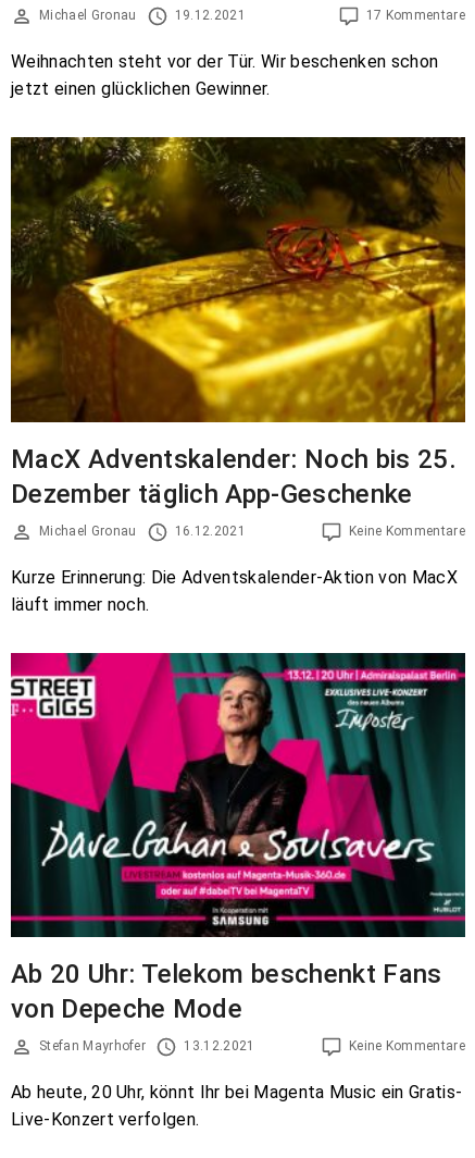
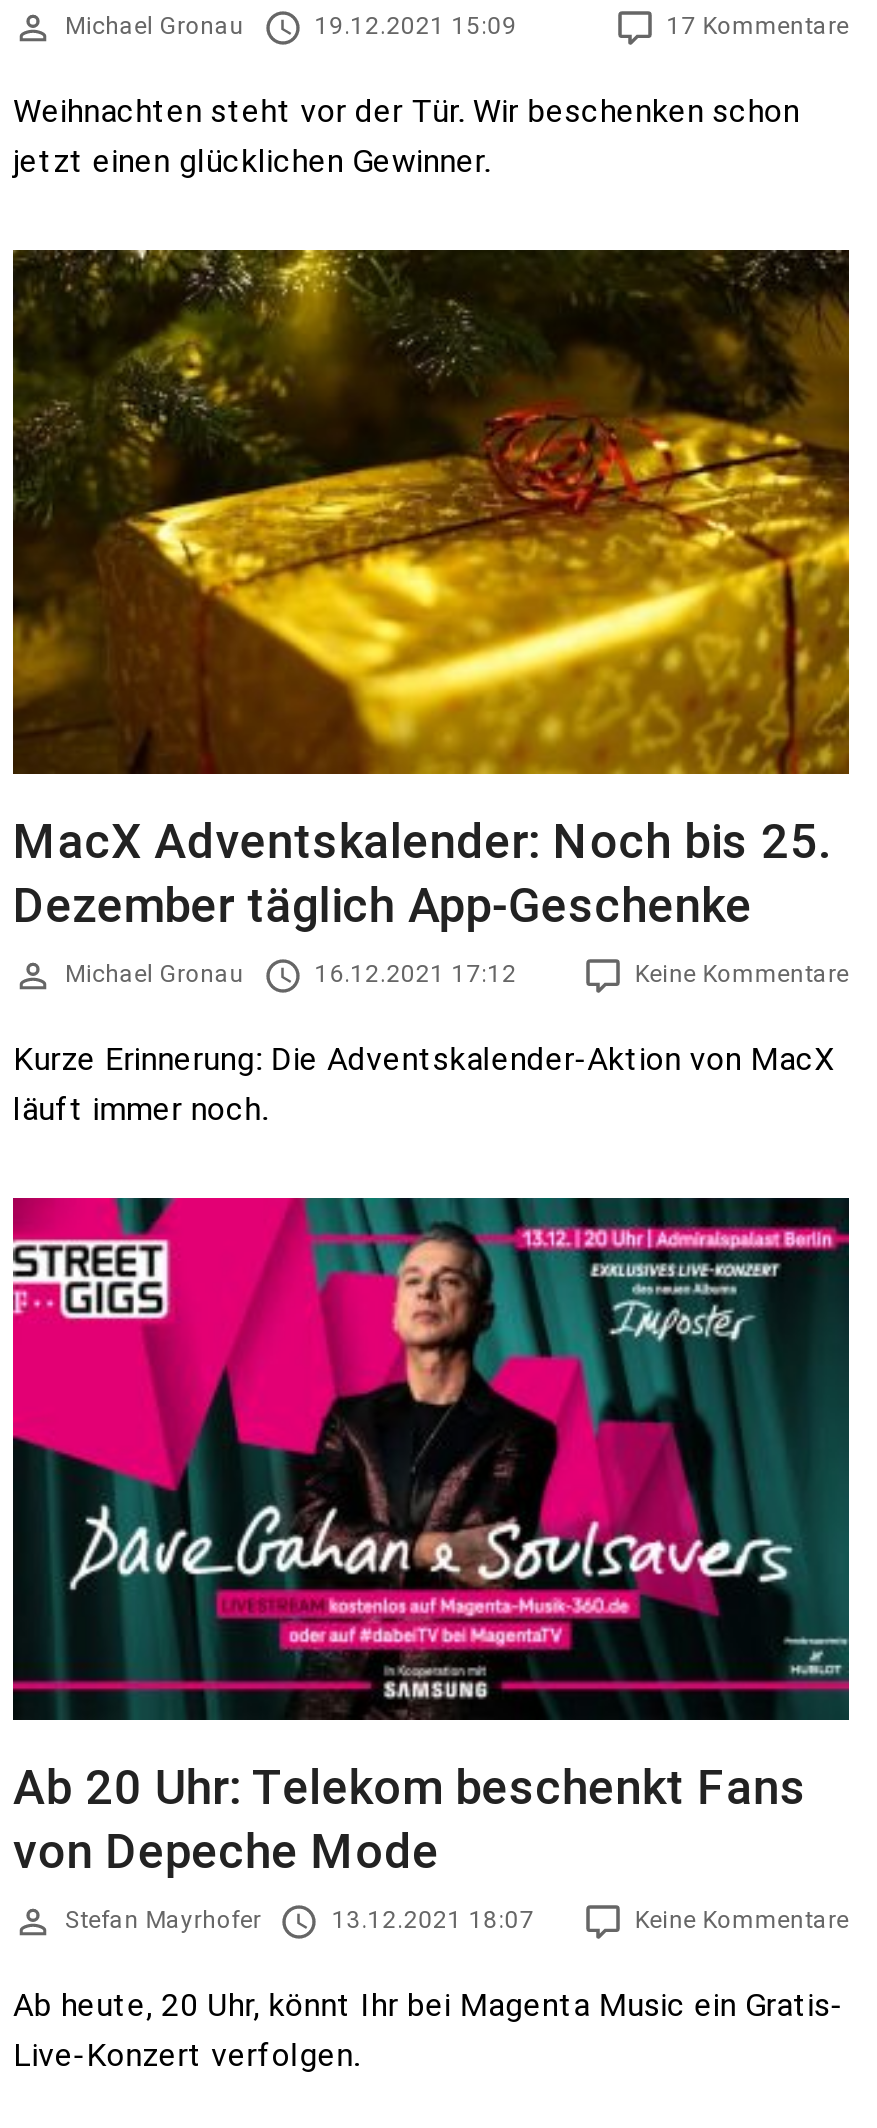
- 19.12.2021
+ 19.12.2021 15:09

- 16.12.2021
+ 16.12.2021 17:12

- 13.12.2021
+ 13.12.2021 18:07
